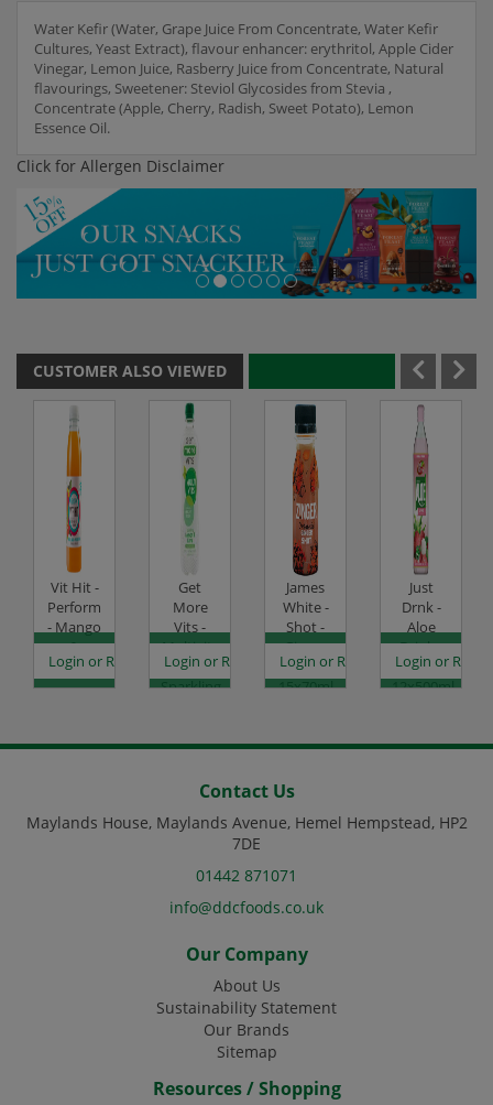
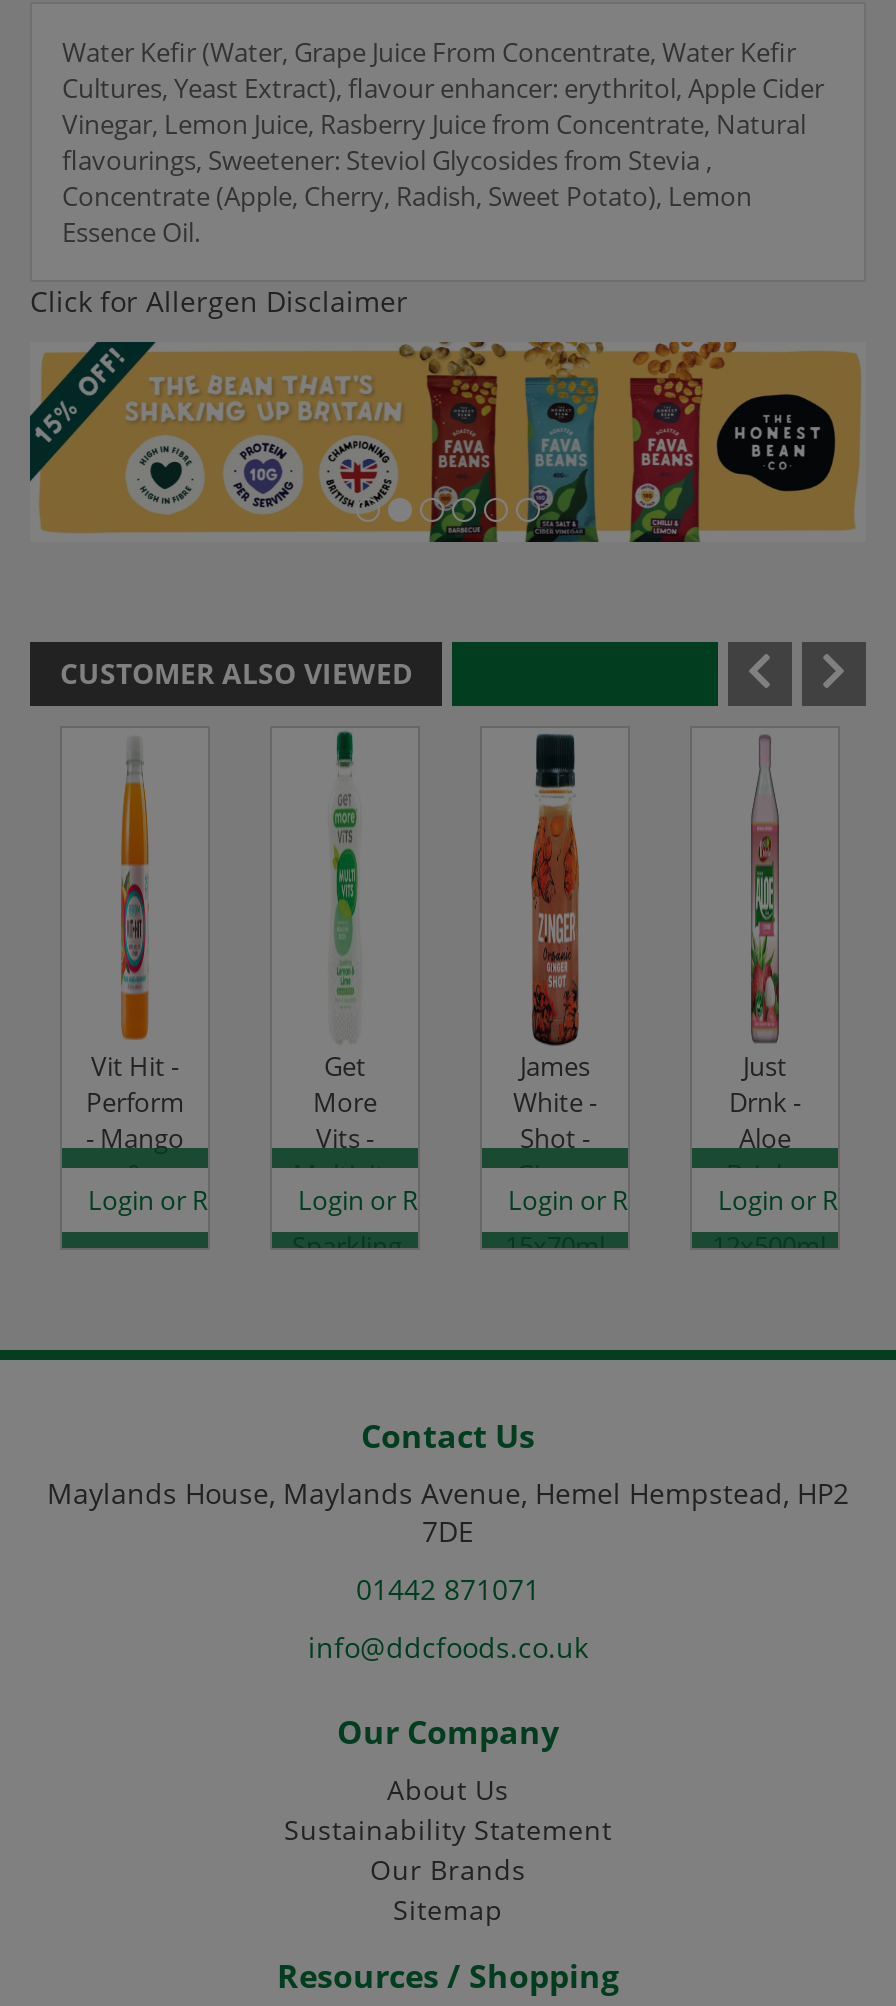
- [image]
+ [image]
